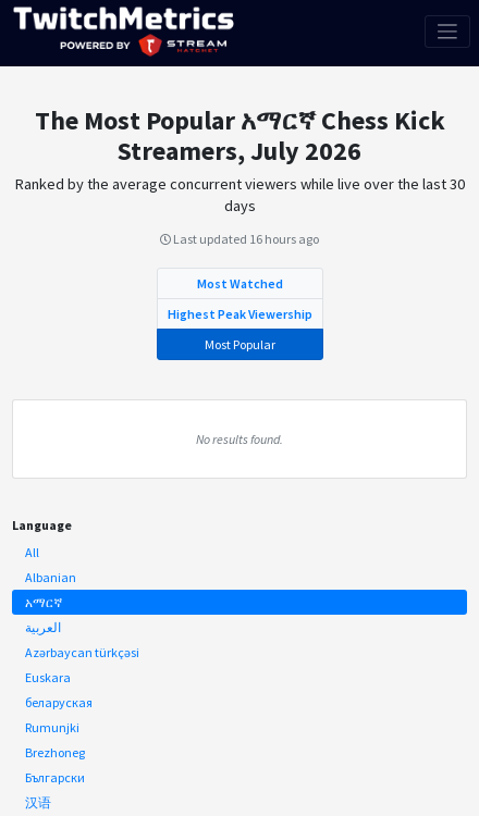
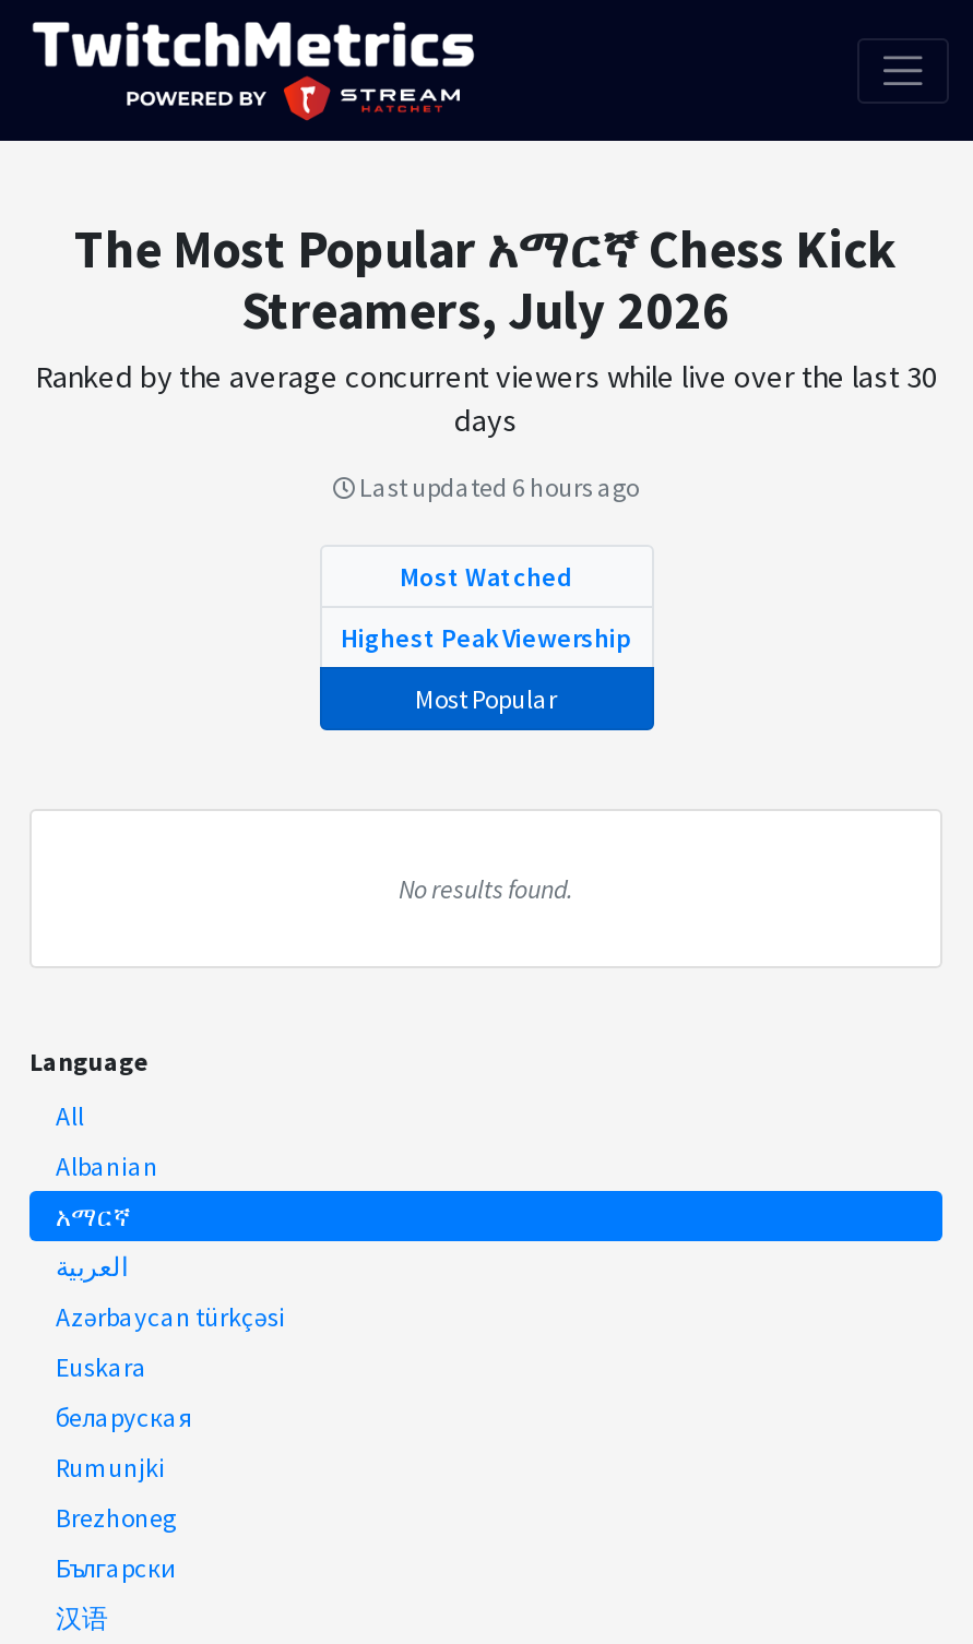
- Last updated 16 hours ago
+ Last updated 6 hours ago
